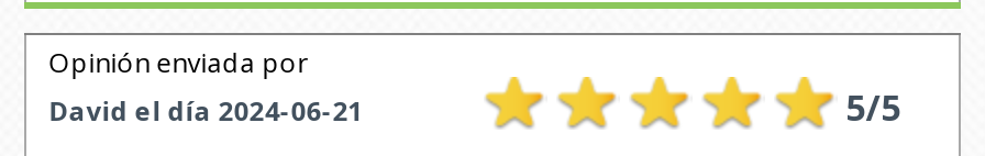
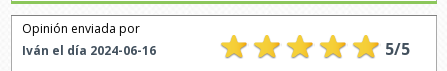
- David el día 2024-06-21
+ Iván el día 2024-06-16
